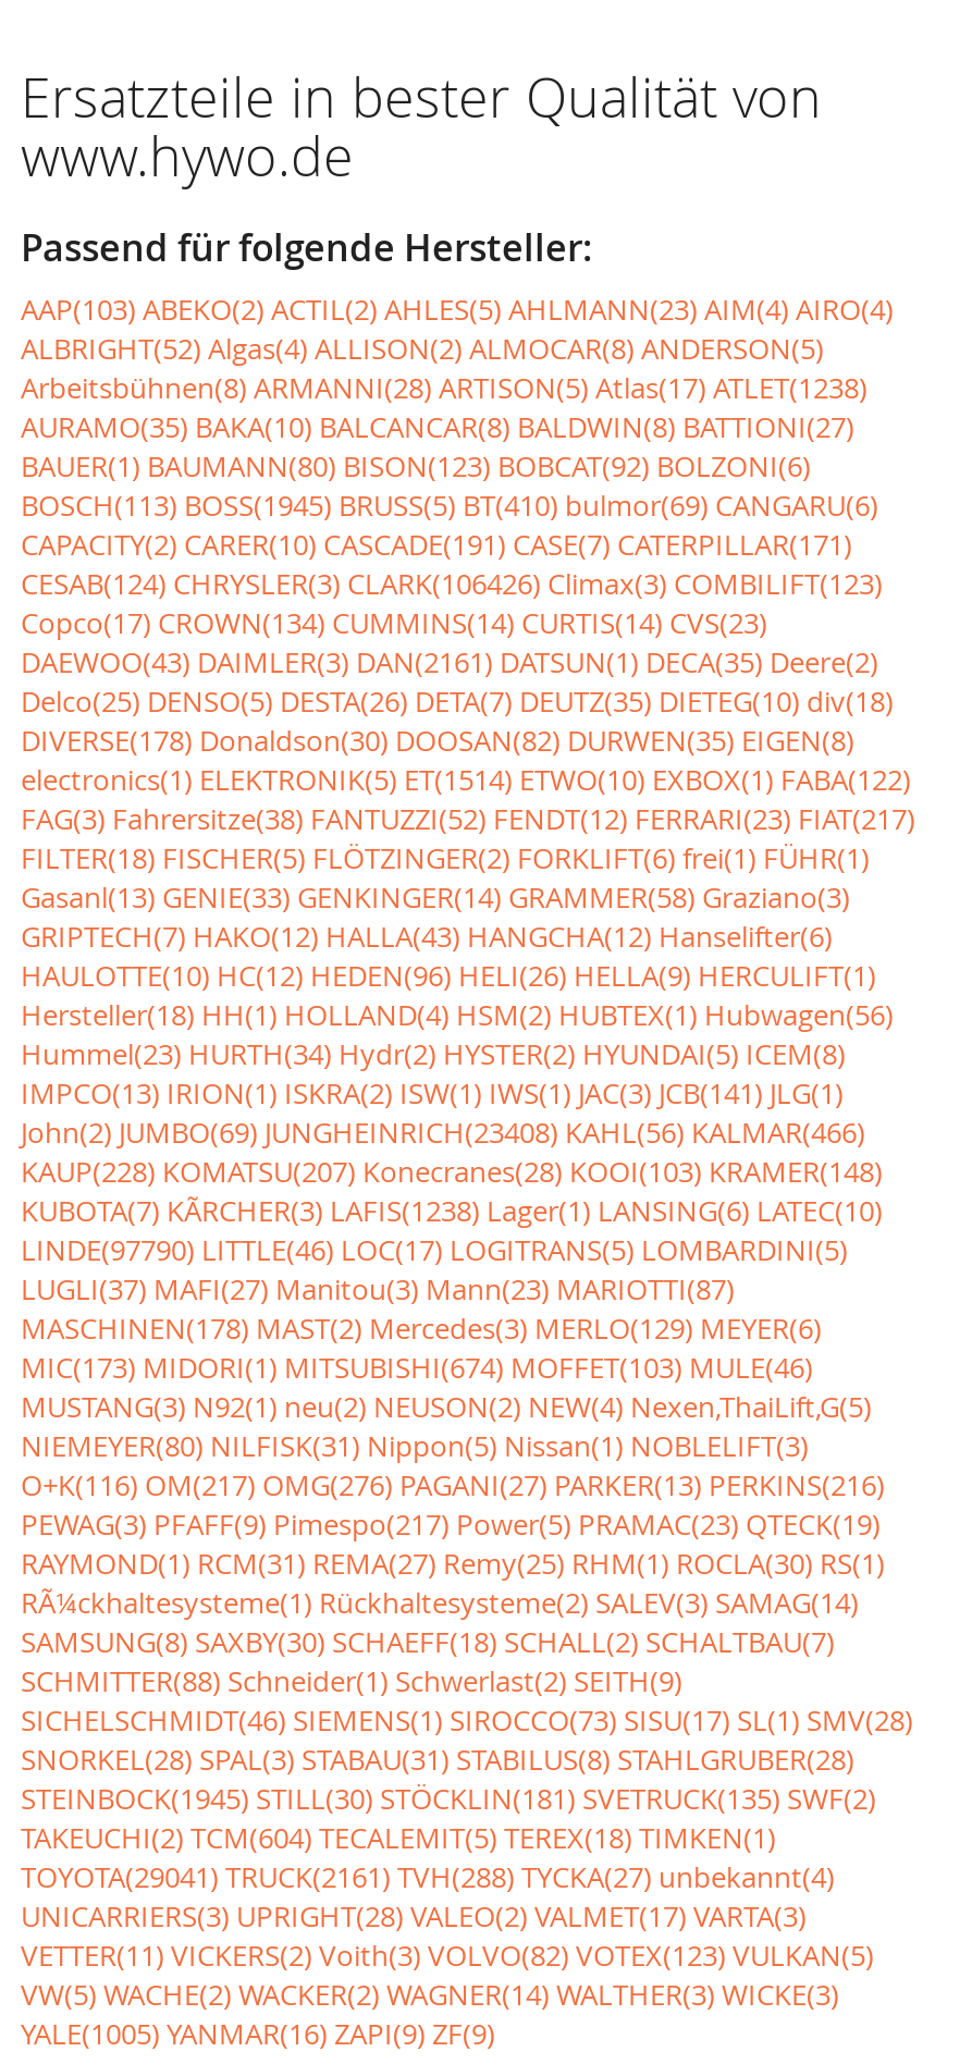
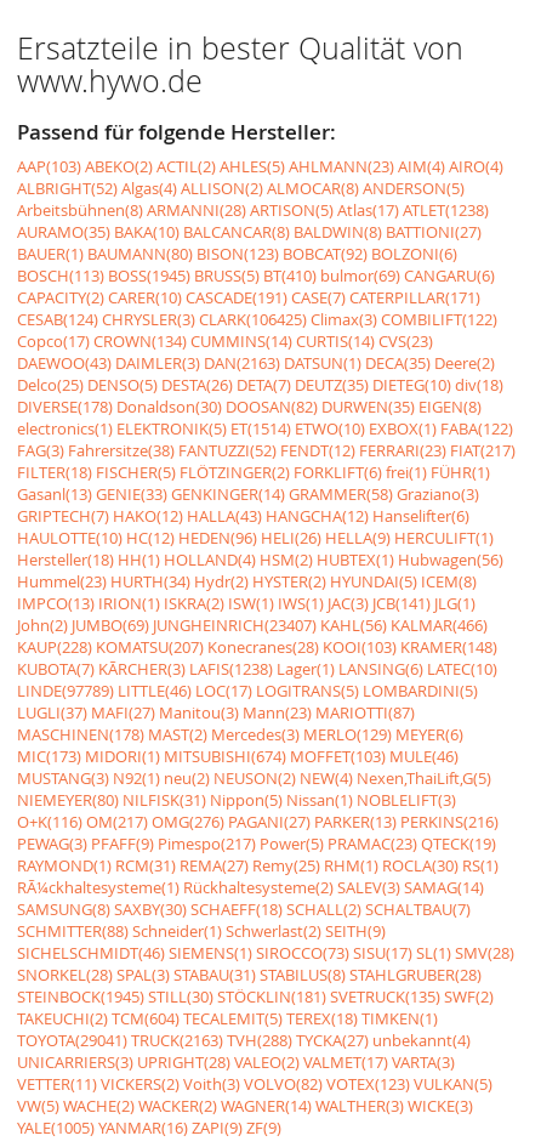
- CESAB(124) CHRYSLER(3) CLARK(106426) Climax(3) COMBILIFT(123)
+ CESAB(124) CHRYSLER(3) CLARK(106425) Climax(3) COMBILIFT(122)

- DAEWOO(43) DAIMLER(3) DAN(2161) DATSUN(1) DECA(35) Deere(2)
+ DAEWOO(43) DAIMLER(3) DAN(2163) DATSUN(1) DECA(35) Deere(2)

- John(2) JUMBO(69) JUNGHEINRICH(23408) KAHL(56) KALMAR(466)
+ John(2) JUMBO(69) JUNGHEINRICH(23407) KAHL(56) KALMAR(466)

- LINDE(97790) LITTLE(46) LOC(17) LOGITRANS(5) LOMBARDINI(5)
+ LINDE(97789) LITTLE(46) LOC(17) LOGITRANS(5) LOMBARDINI(5)

- TOYOTA(29041) TRUCK(2161) TVH(288) TYCKA(27) unbekannt(4)
+ TOYOTA(29041) TRUCK(2163) TVH(288) TYCKA(27) unbekannt(4)
